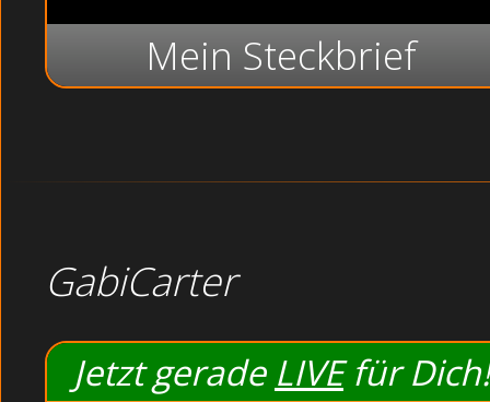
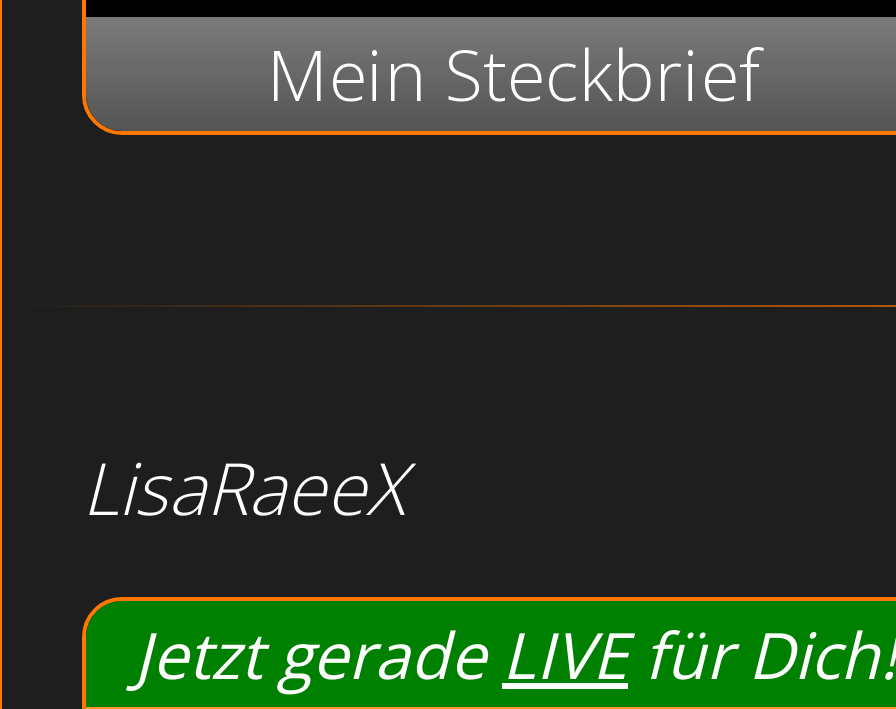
- GabiCarter
+ LisaRaeeX
